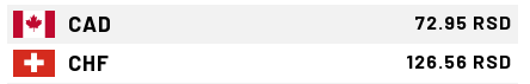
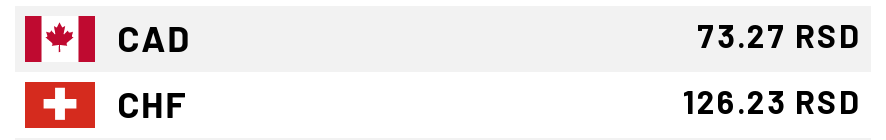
- 72.95 RSD
+ 73.27 RSD

- 126.56 RSD
+ 126.23 RSD
